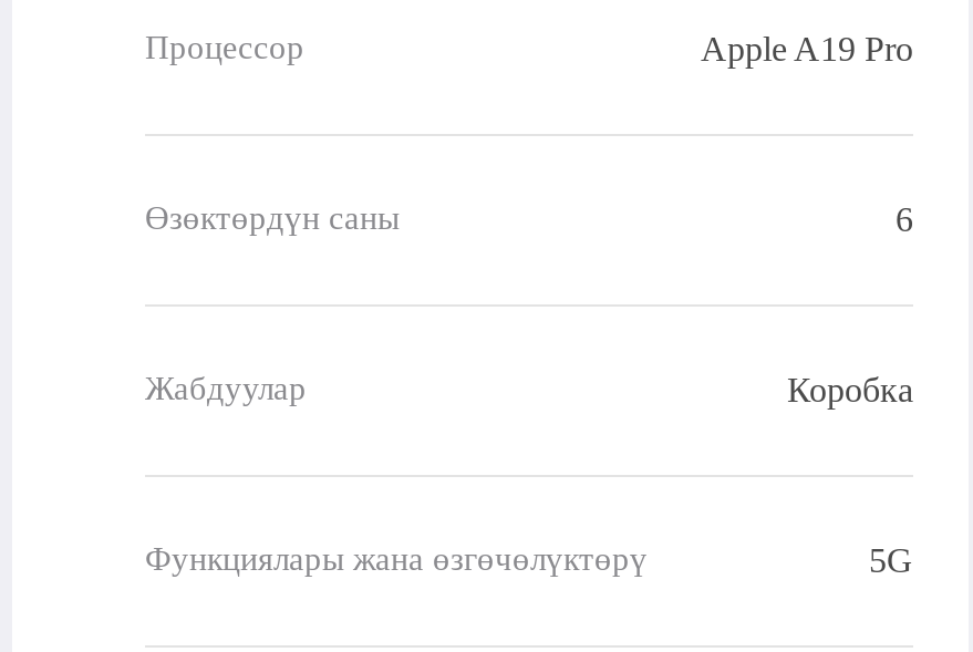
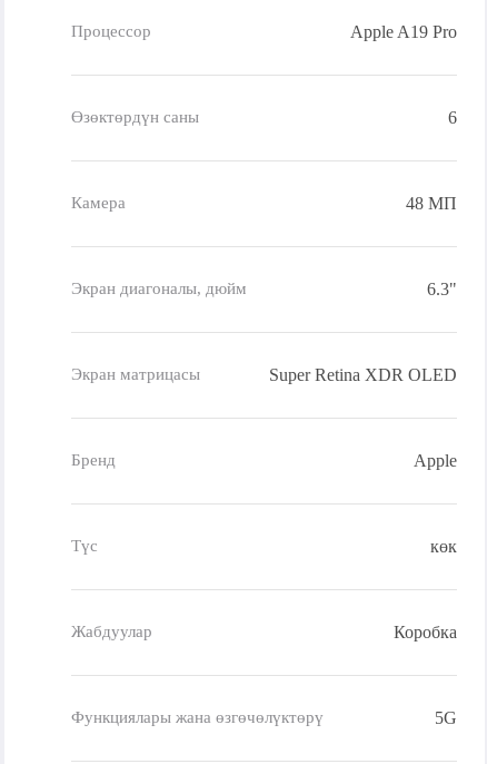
+ Камера
+ 48 МП

+ Экран диагоналы, дюйм
+ 6.3"

+ Экран матрицасы
+ Super Retina XDR OLED

+ Бренд
+ Apple

+ Түс
+ көк
